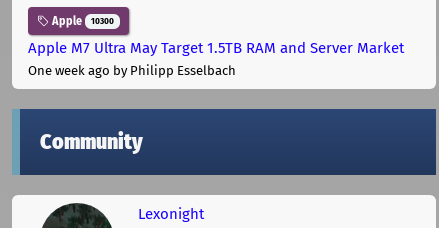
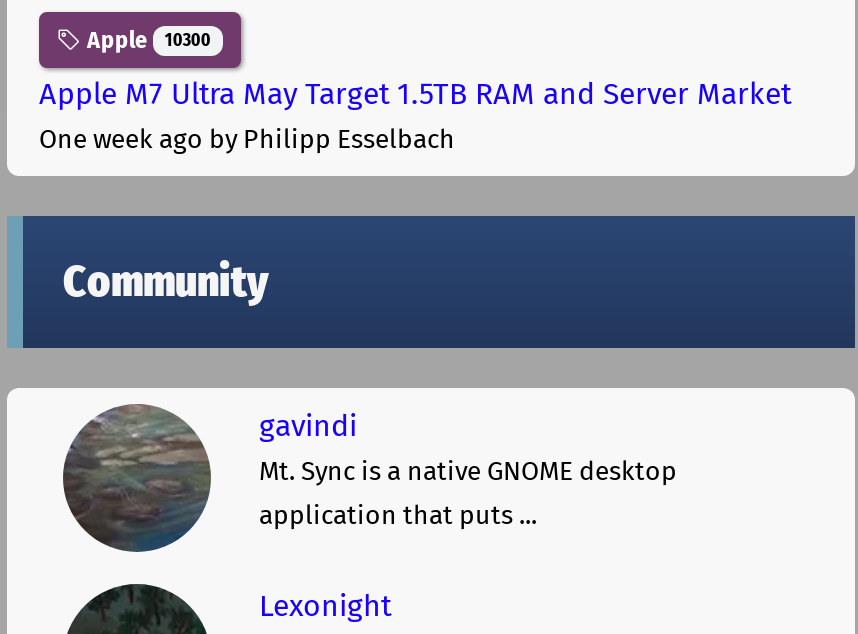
+ [image]
+ gavindi
+ Mt. Sync is a native GNOME desktop
+ application that puts ...
